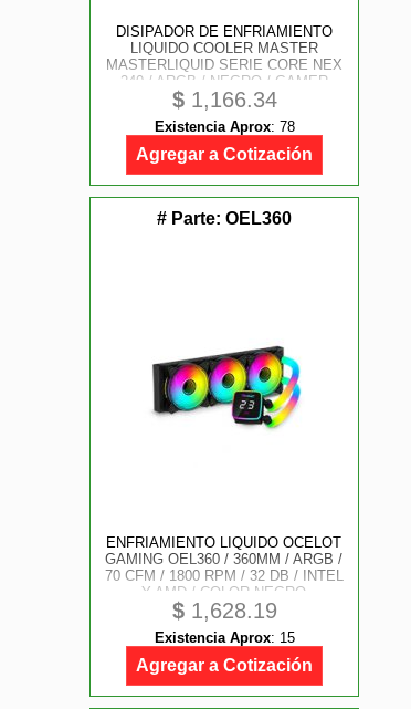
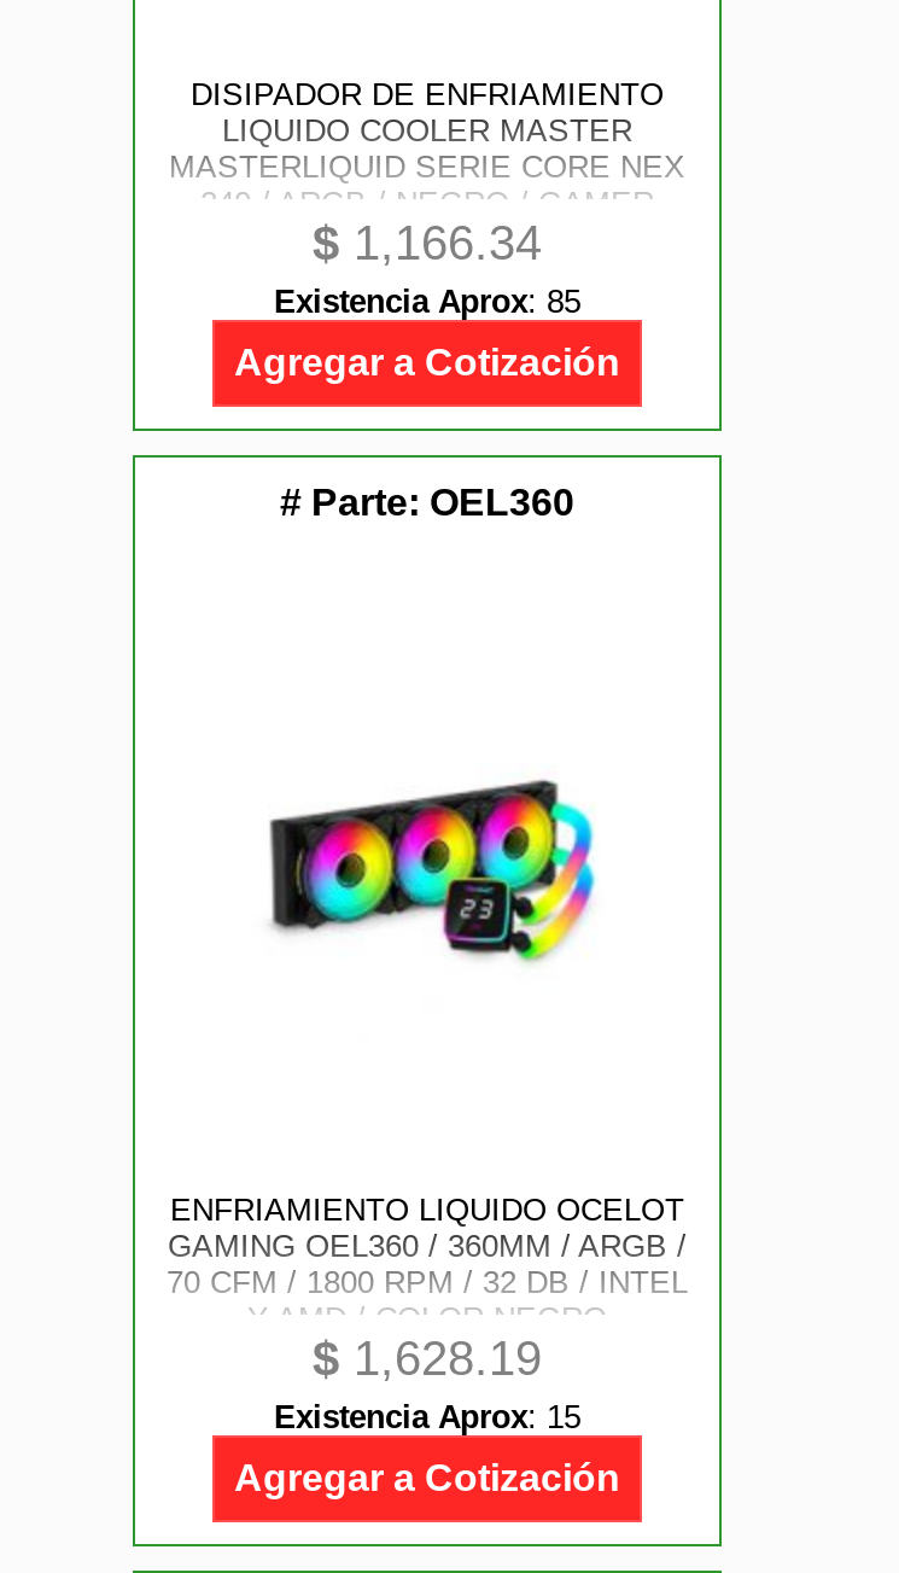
- Existencia Aprox: 78
+ Existencia Aprox: 85
